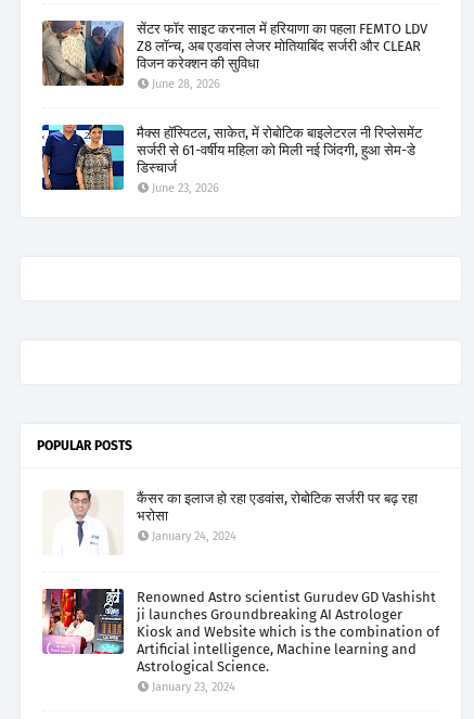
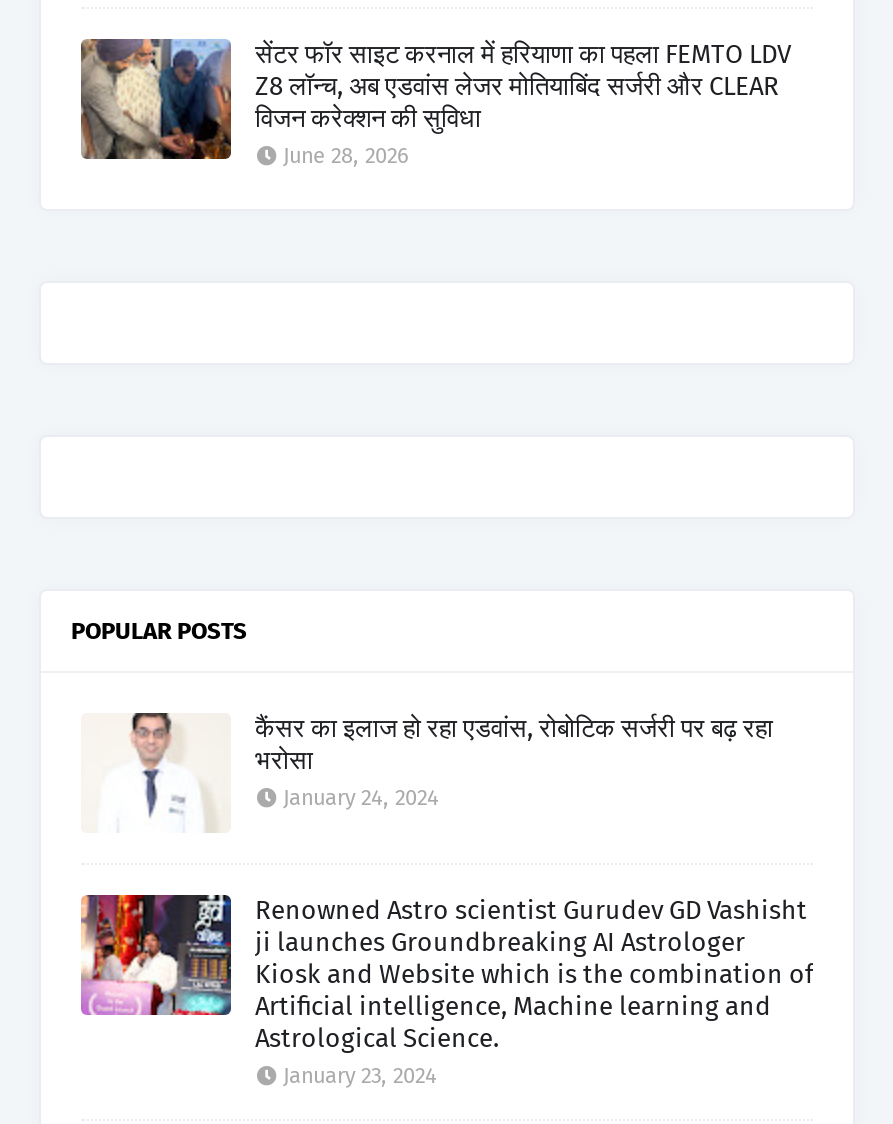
- [image]
- मैक्स हॉस्पिटल, साकेत, में रोबोटिक बाइलेटरल नी रिप्लेसमेंट
- सर्जरी से 61-वर्षीय महिला को मिली नई जिंदगी, हुआ सेम-डे
- डिस्चार्ज
- June 23, 2026
